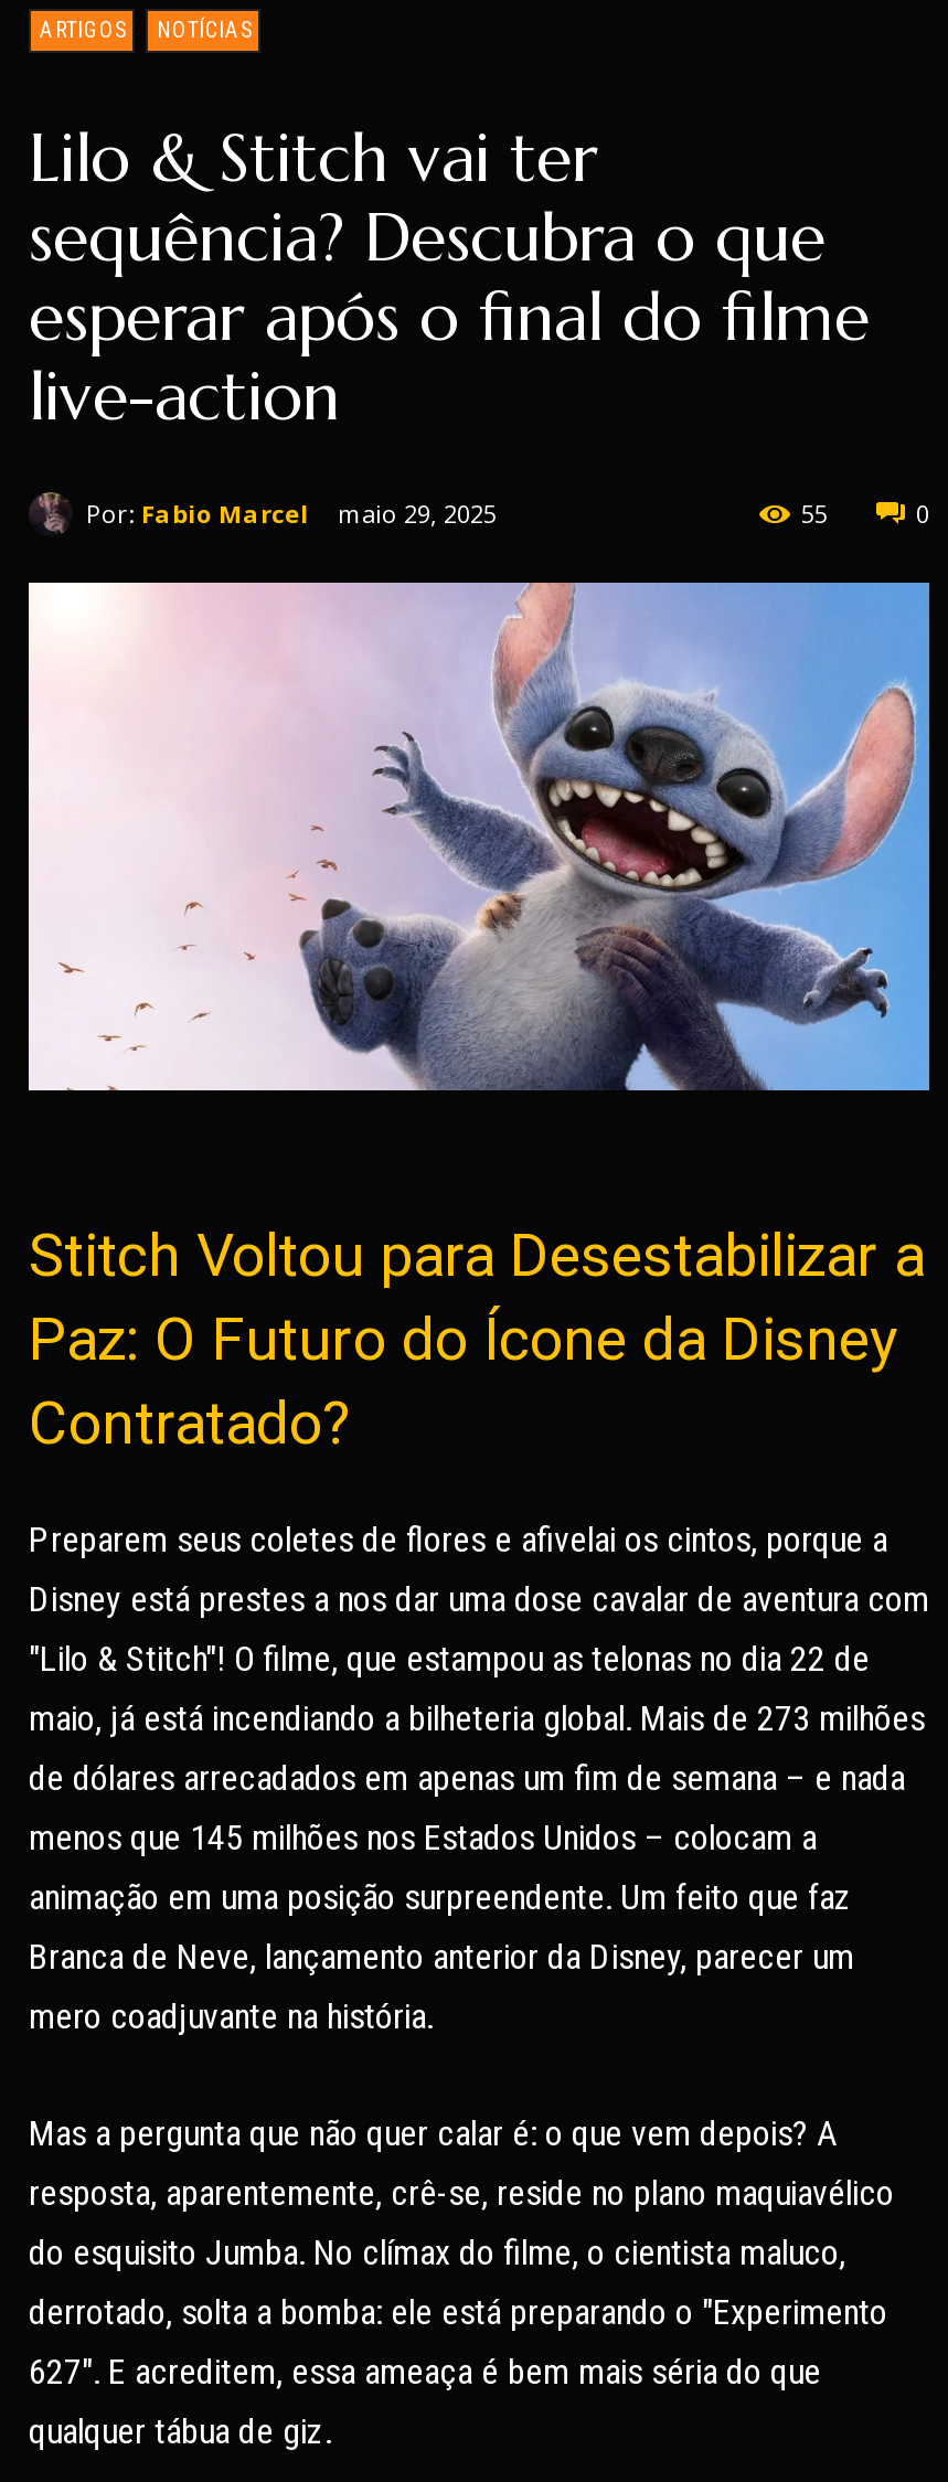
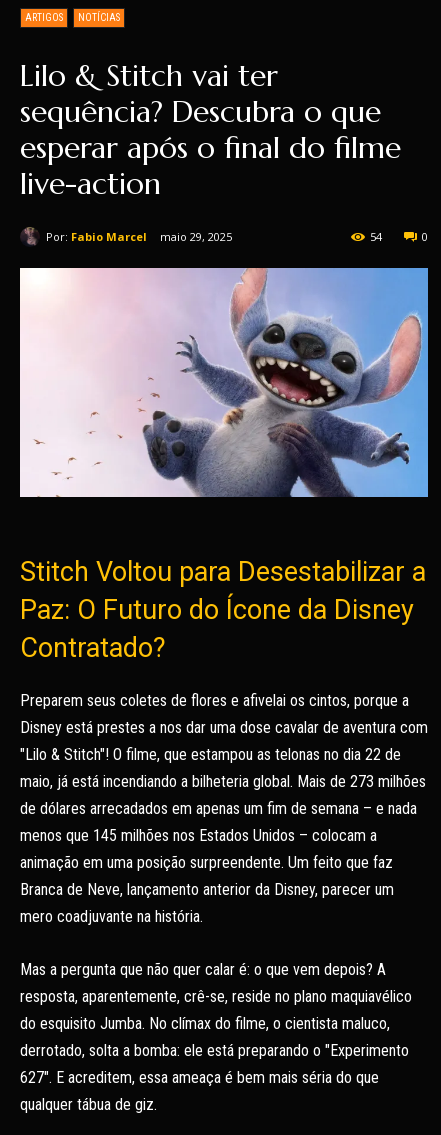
- 55
+ 54
